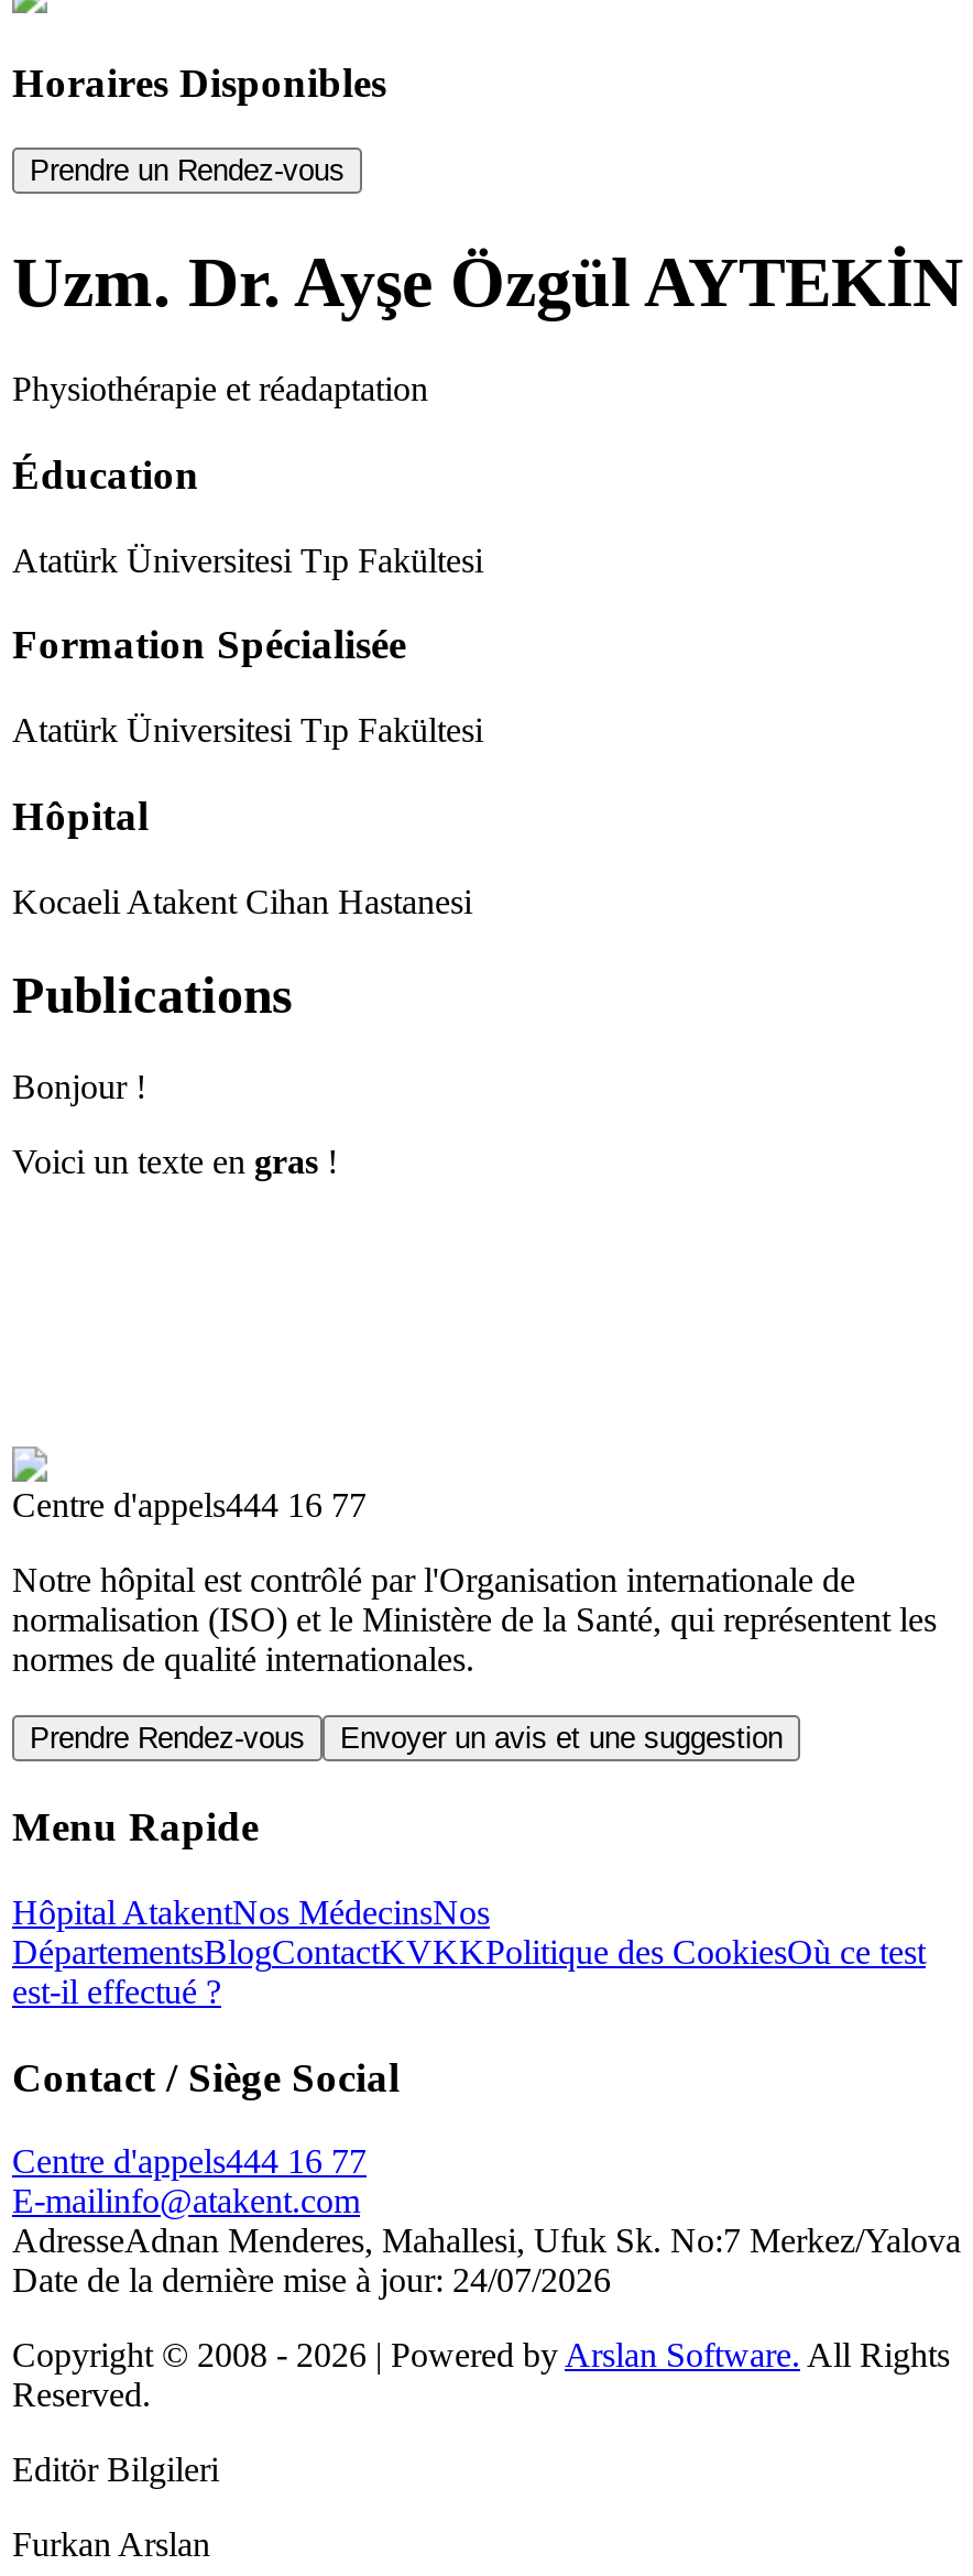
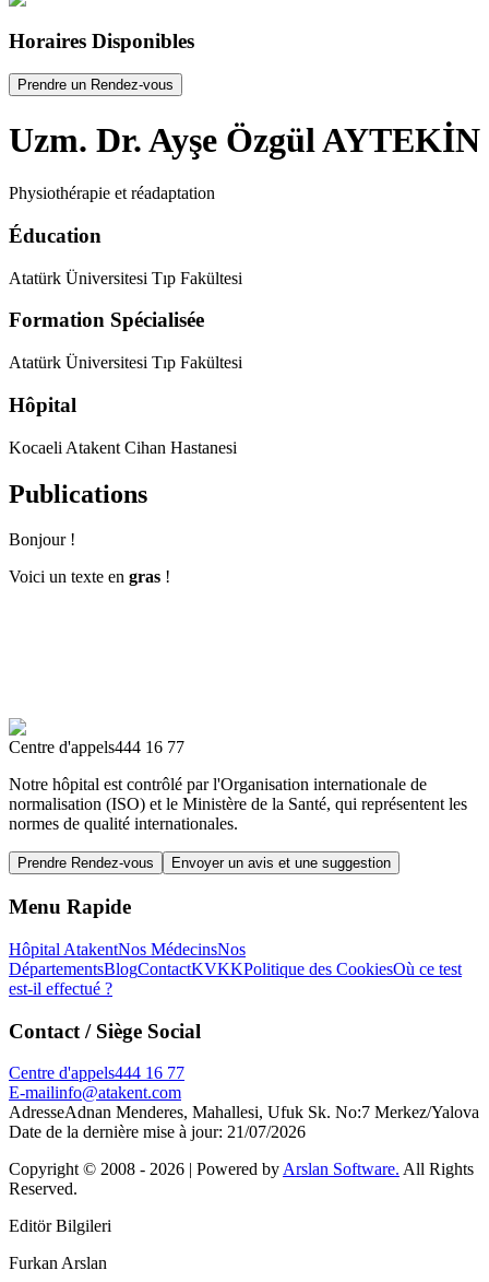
- Date de la dernière mise à jour: 24/07/2026
+ Date de la dernière mise à jour: 21/07/2026
